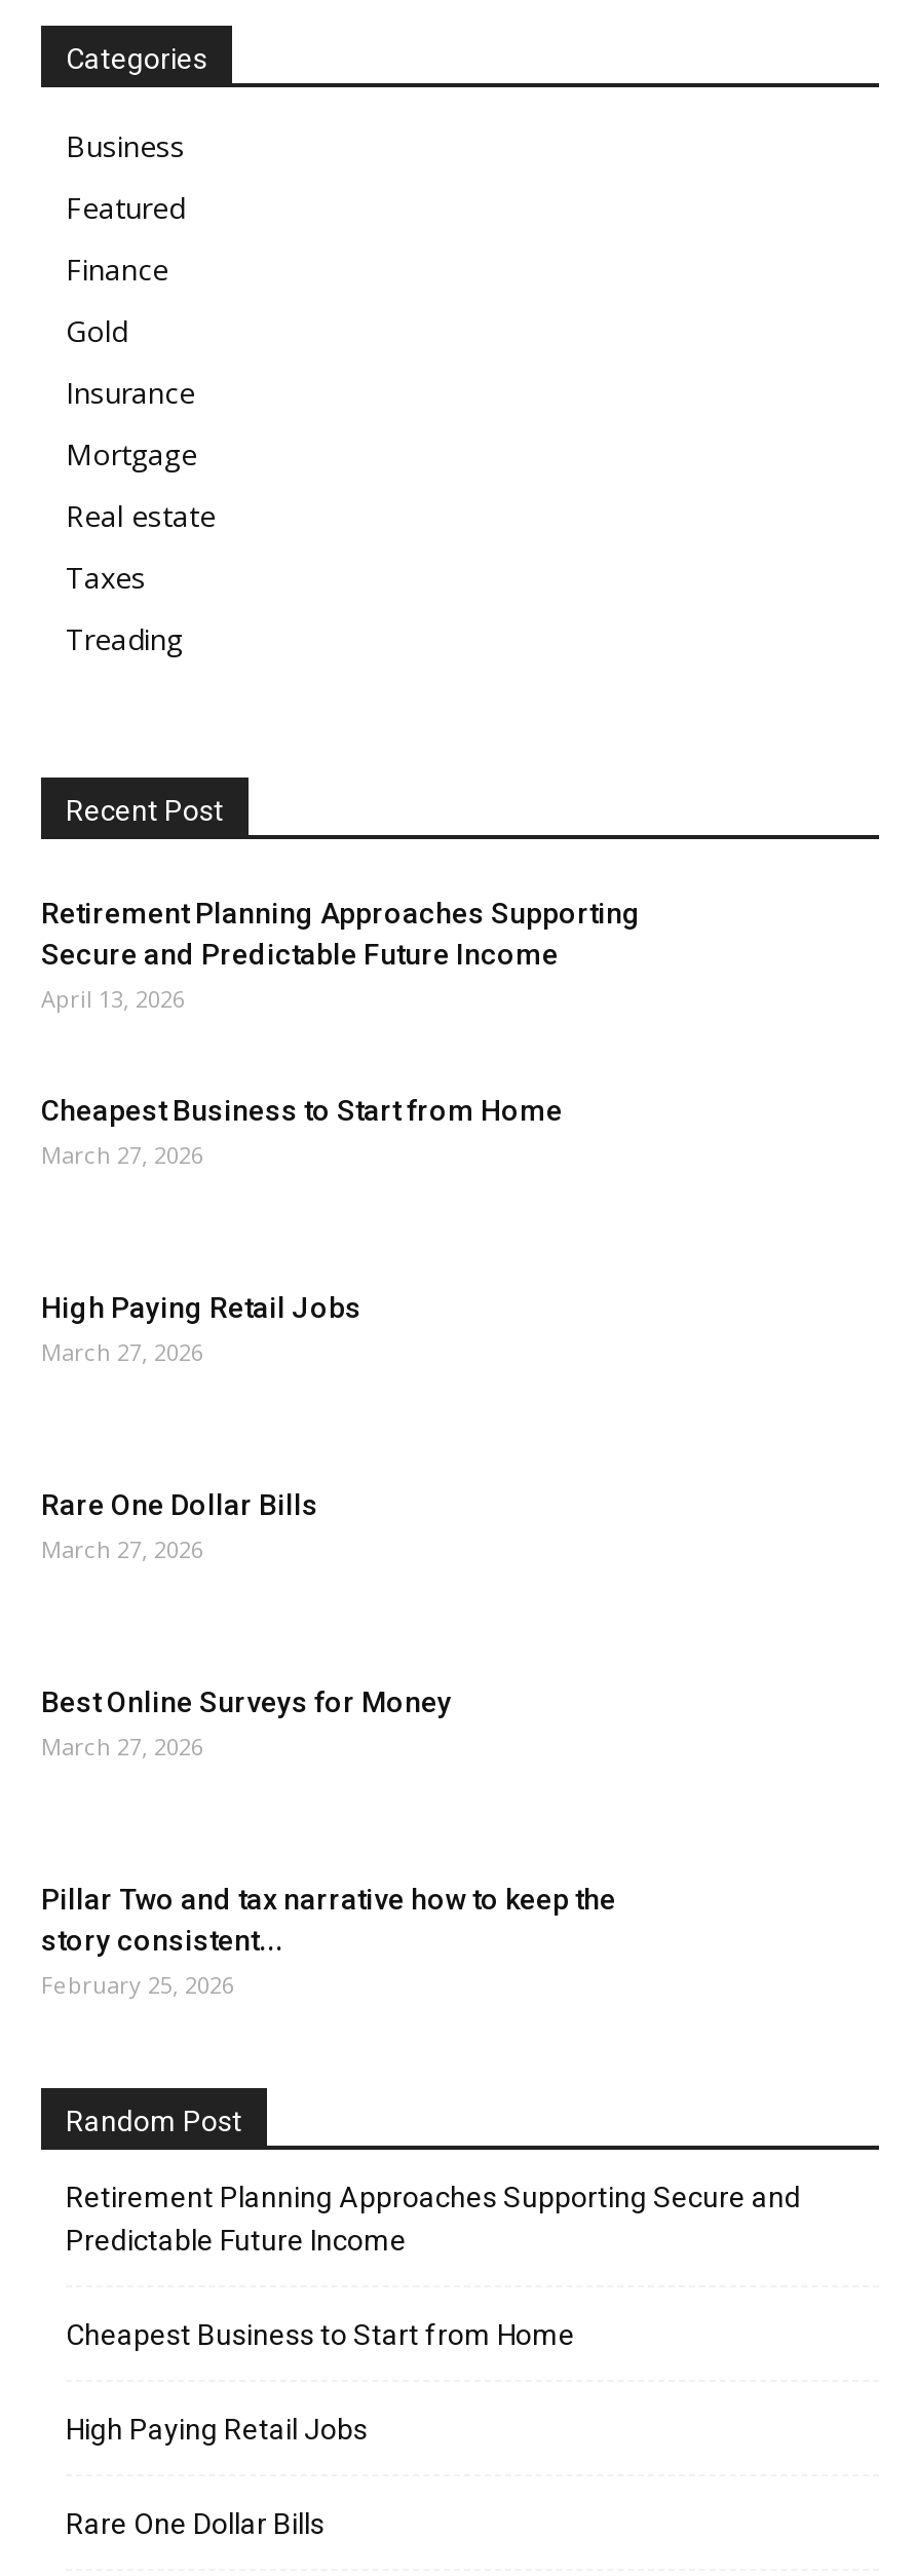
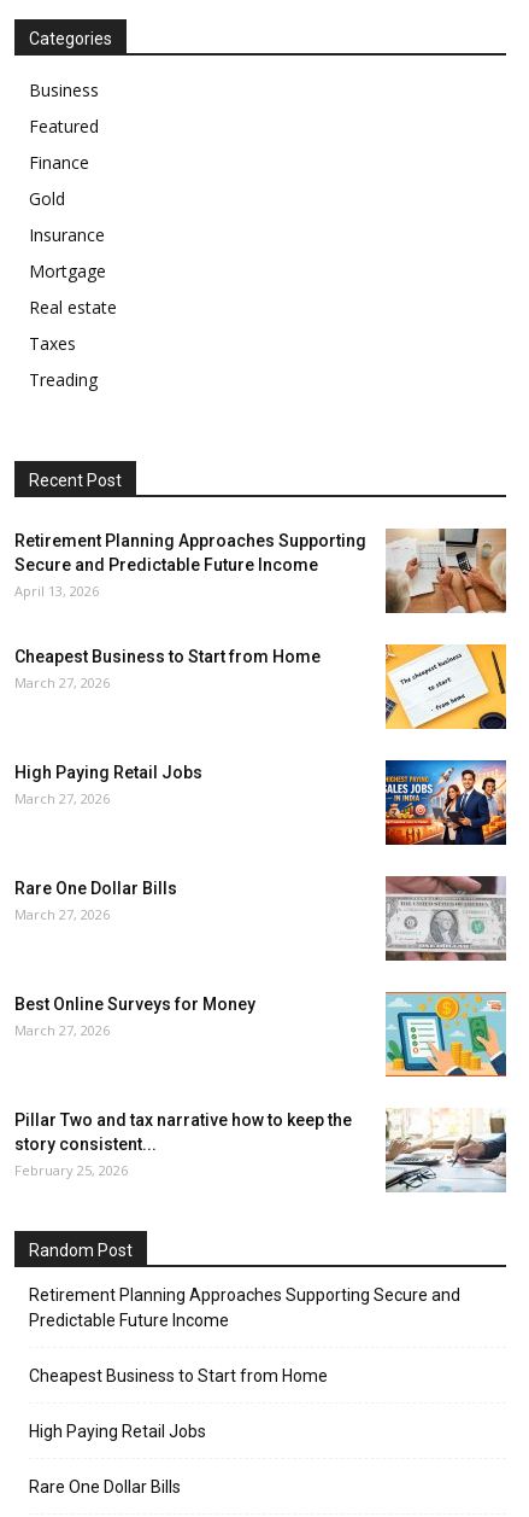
+ [image]

+ [image]

+ [image]

+ [image]

+ [image]

+ [image]
